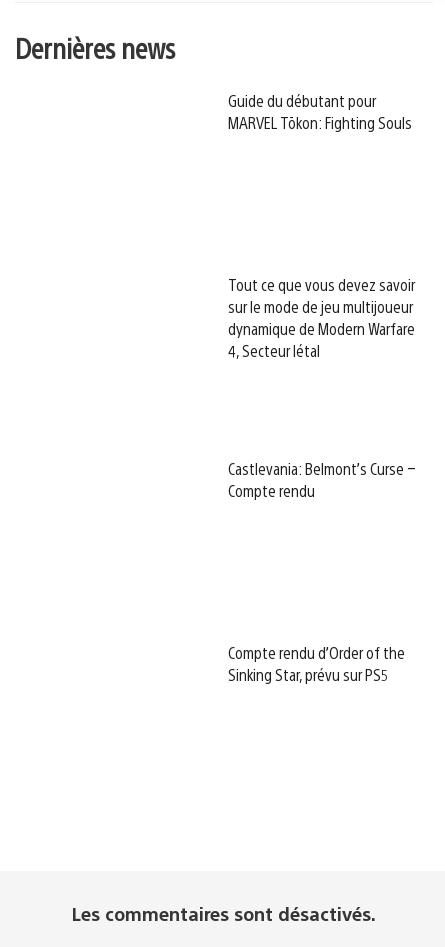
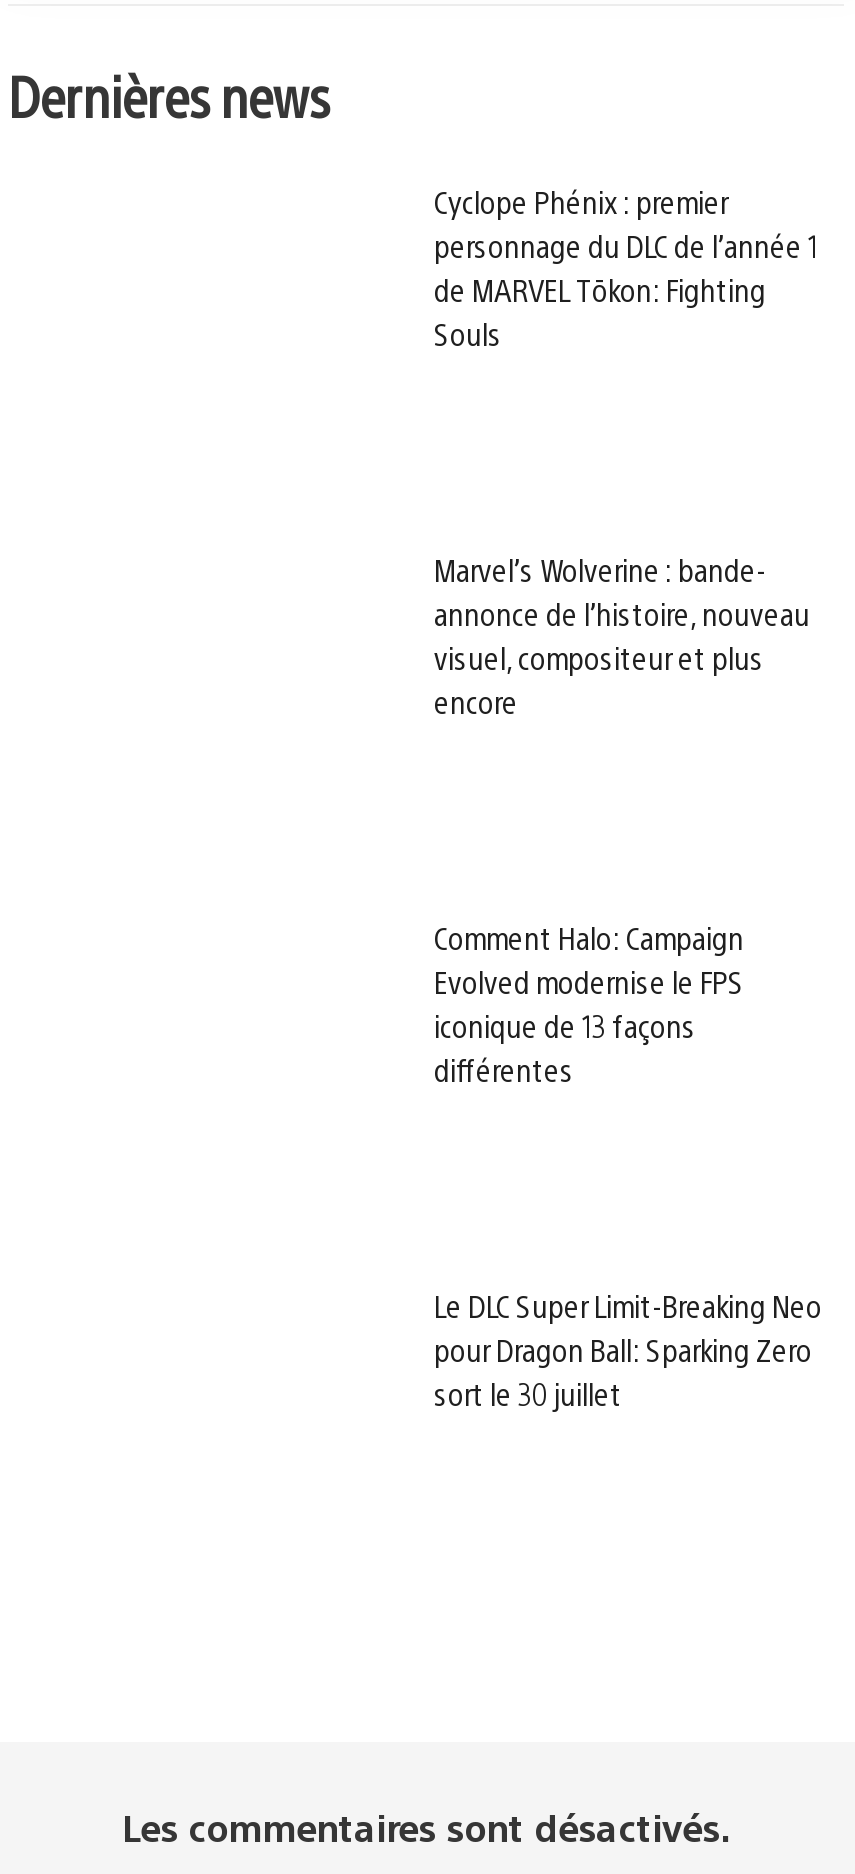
- Guide du débutant pour
- MARVEL Tōkon: Fighting Souls
+ Cyclope Phénix : premier
+ personnage du DLC de l’année 1
+ de MARVEL Tōkon: Fighting
+ Souls

- Tout ce que vous devez savoir
- sur le mode de jeu multijoueur
- dynamique de Modern Warfare
- 4, Secteur létal
+ Marvel’s Wolverine : bande-
+ annonce de l’histoire, nouveau
+ visuel, compositeur et plus
+ encore

- Castlevania: Belmont’s Curse –
- Compte rendu
+ Comment Halo: Campaign
+ Evolved modernise le FPS
+ iconique de 13 façons
+ différentes

- Compte rendu d’Order of the
- Sinking Star, prévu sur PS5
+ Le DLC Super Limit-Breaking Neo
+ pour Dragon Ball: Sparking Zero
+ sort le 30 juillet
